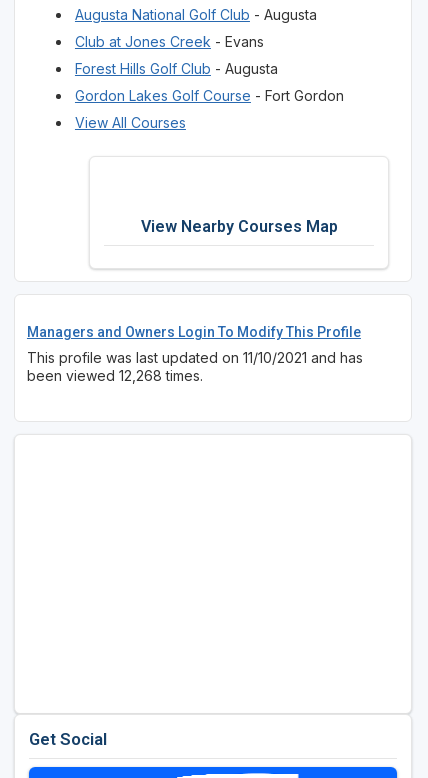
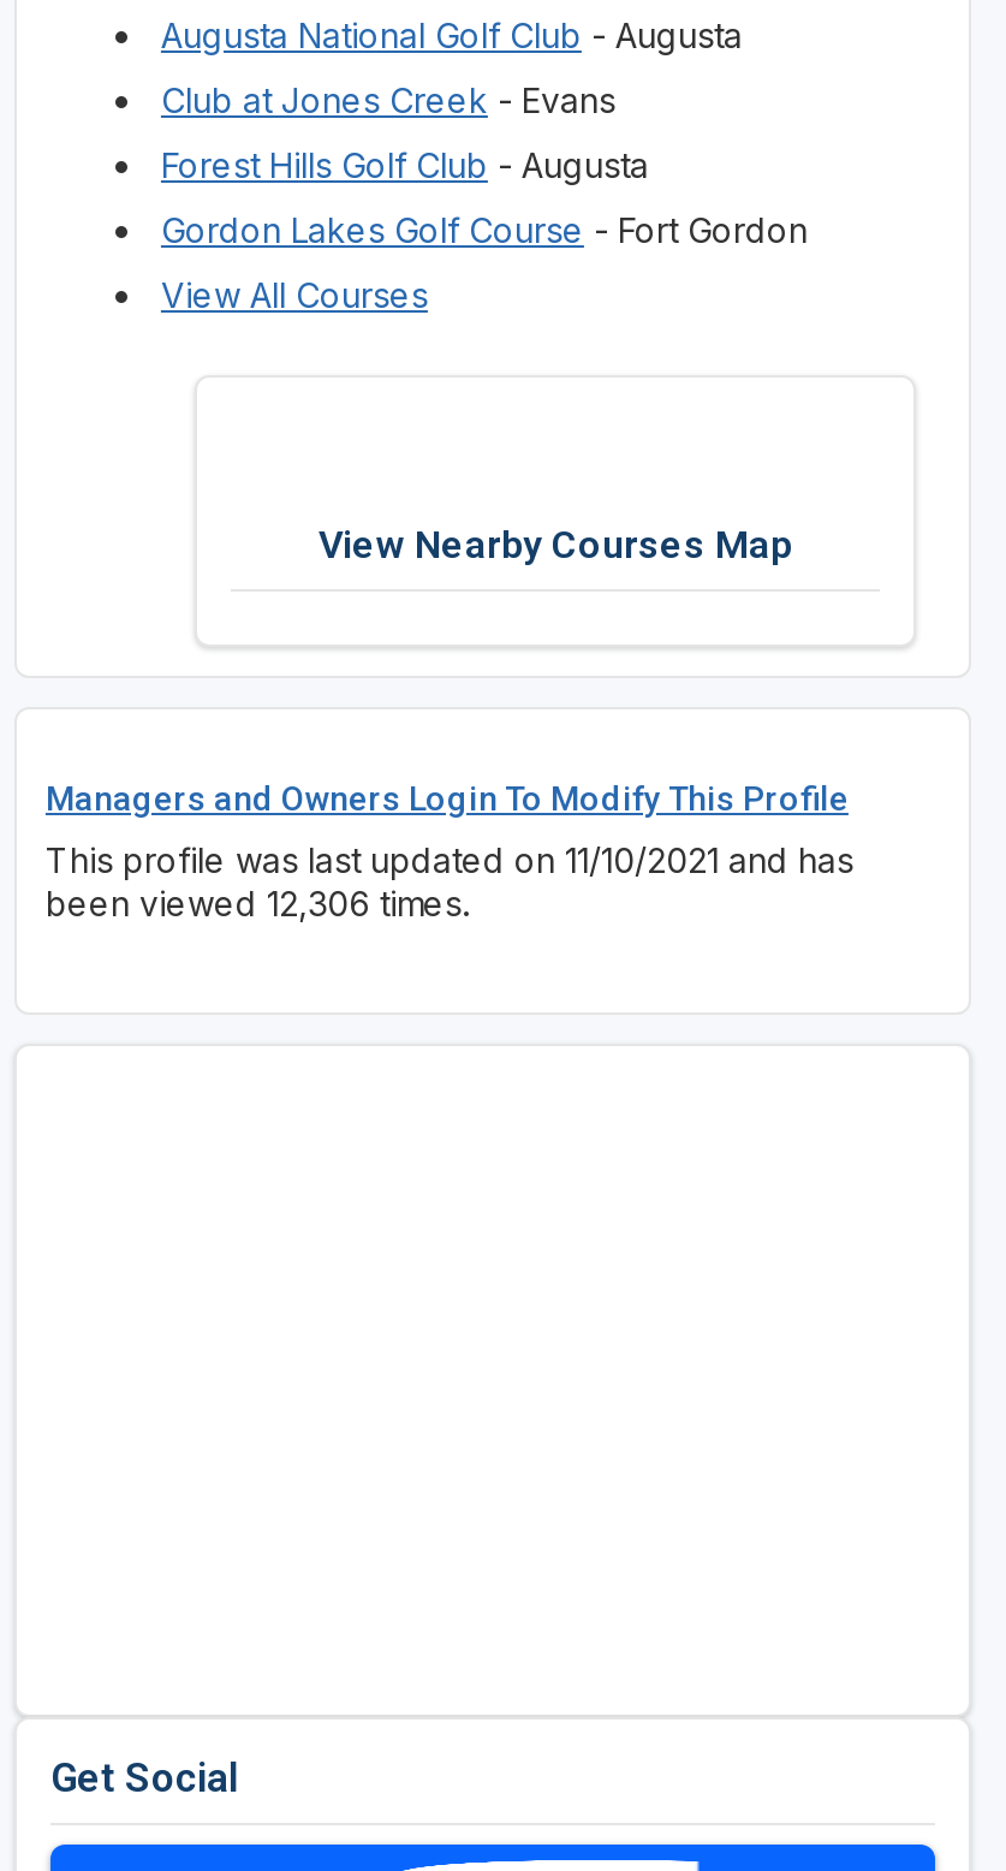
- been viewed 12,268 times.
+ been viewed 12,306 times.
